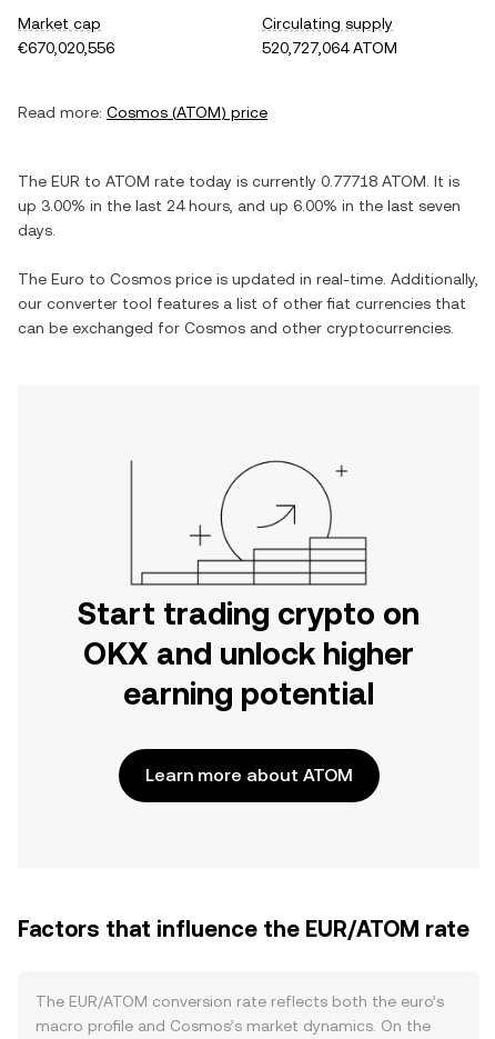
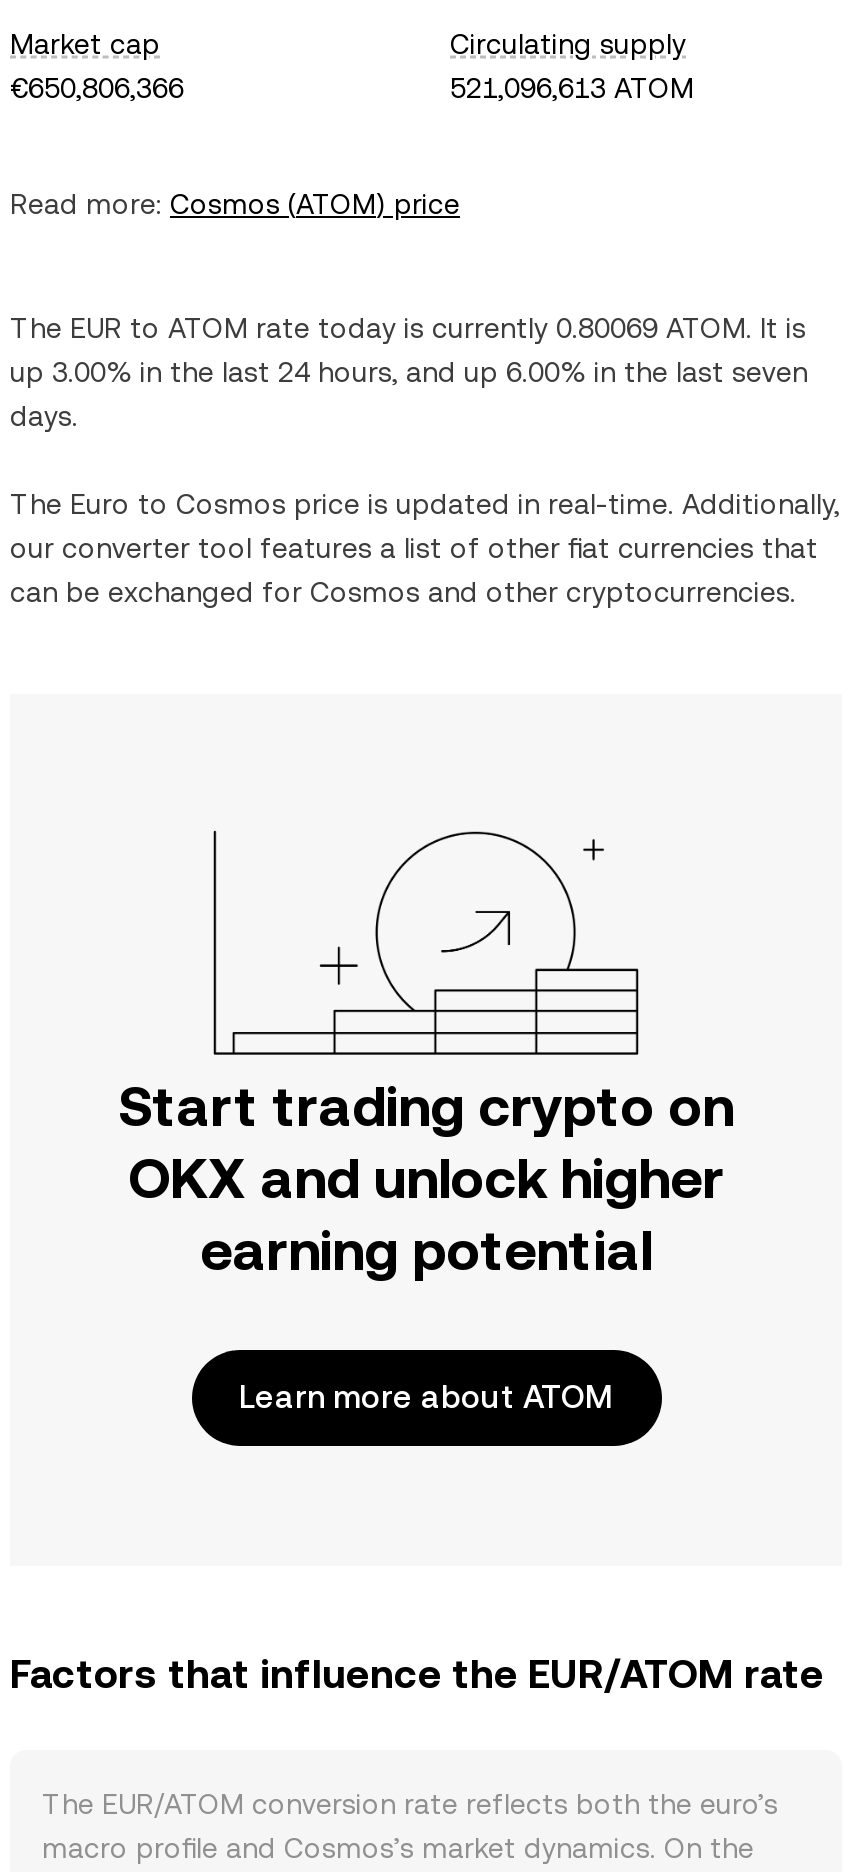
- €670,020,556
+ €650,806,366

- 520,727,064 ATOM
+ 521,096,613 ATOM

- The EUR to ATOM rate today is currently 0.77718 ATOM. It is
+ The EUR to ATOM rate today is currently 0.80069 ATOM. It is
